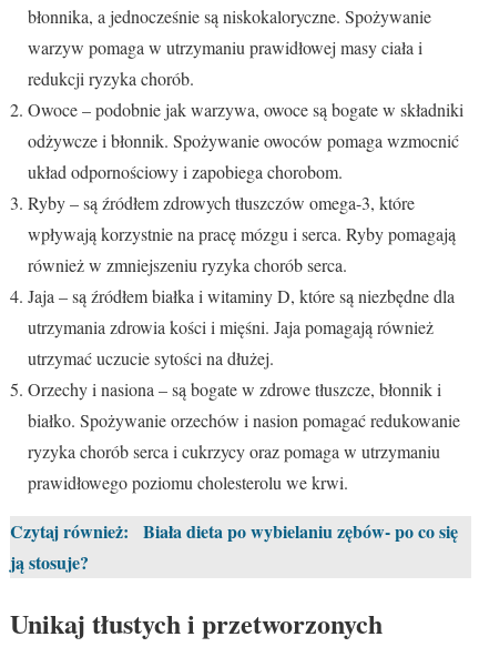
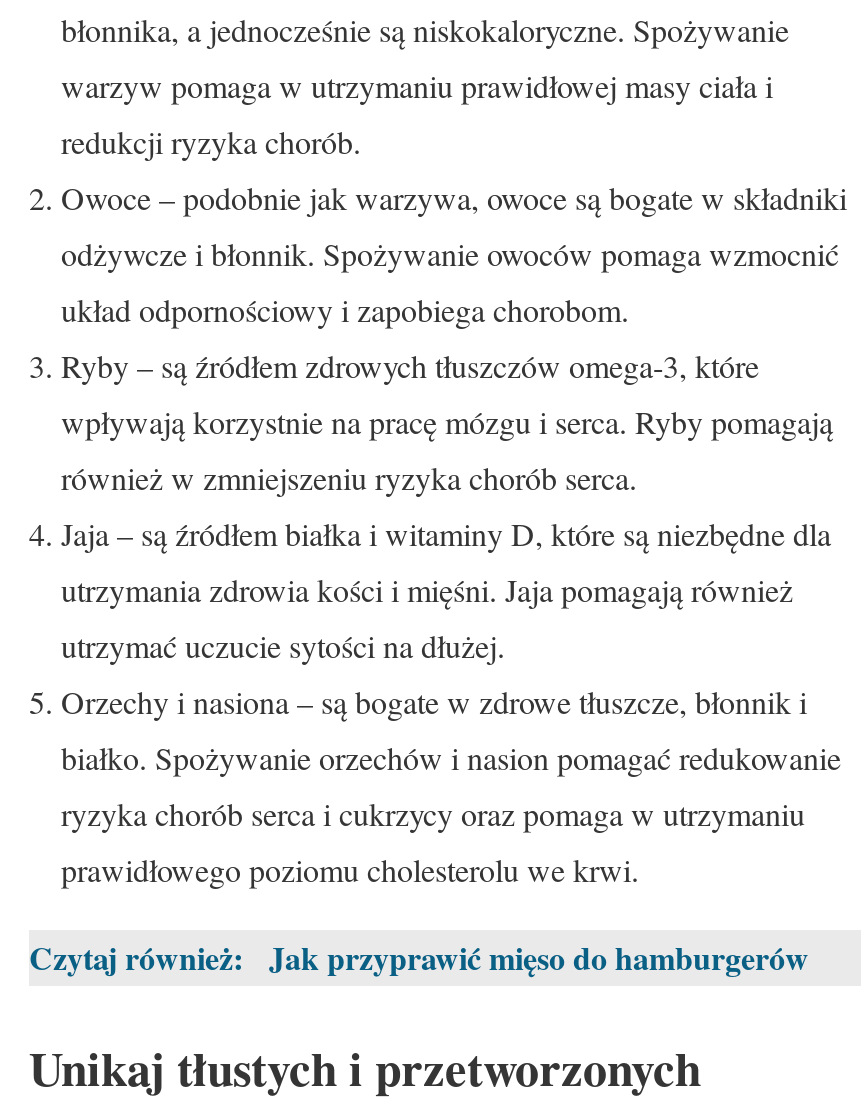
- Czytaj również: Biała dieta po wybielaniu zębów- po co się
- ją stosuje?
+ Czytaj również: Jak przyprawić mięso do hamburgerów
